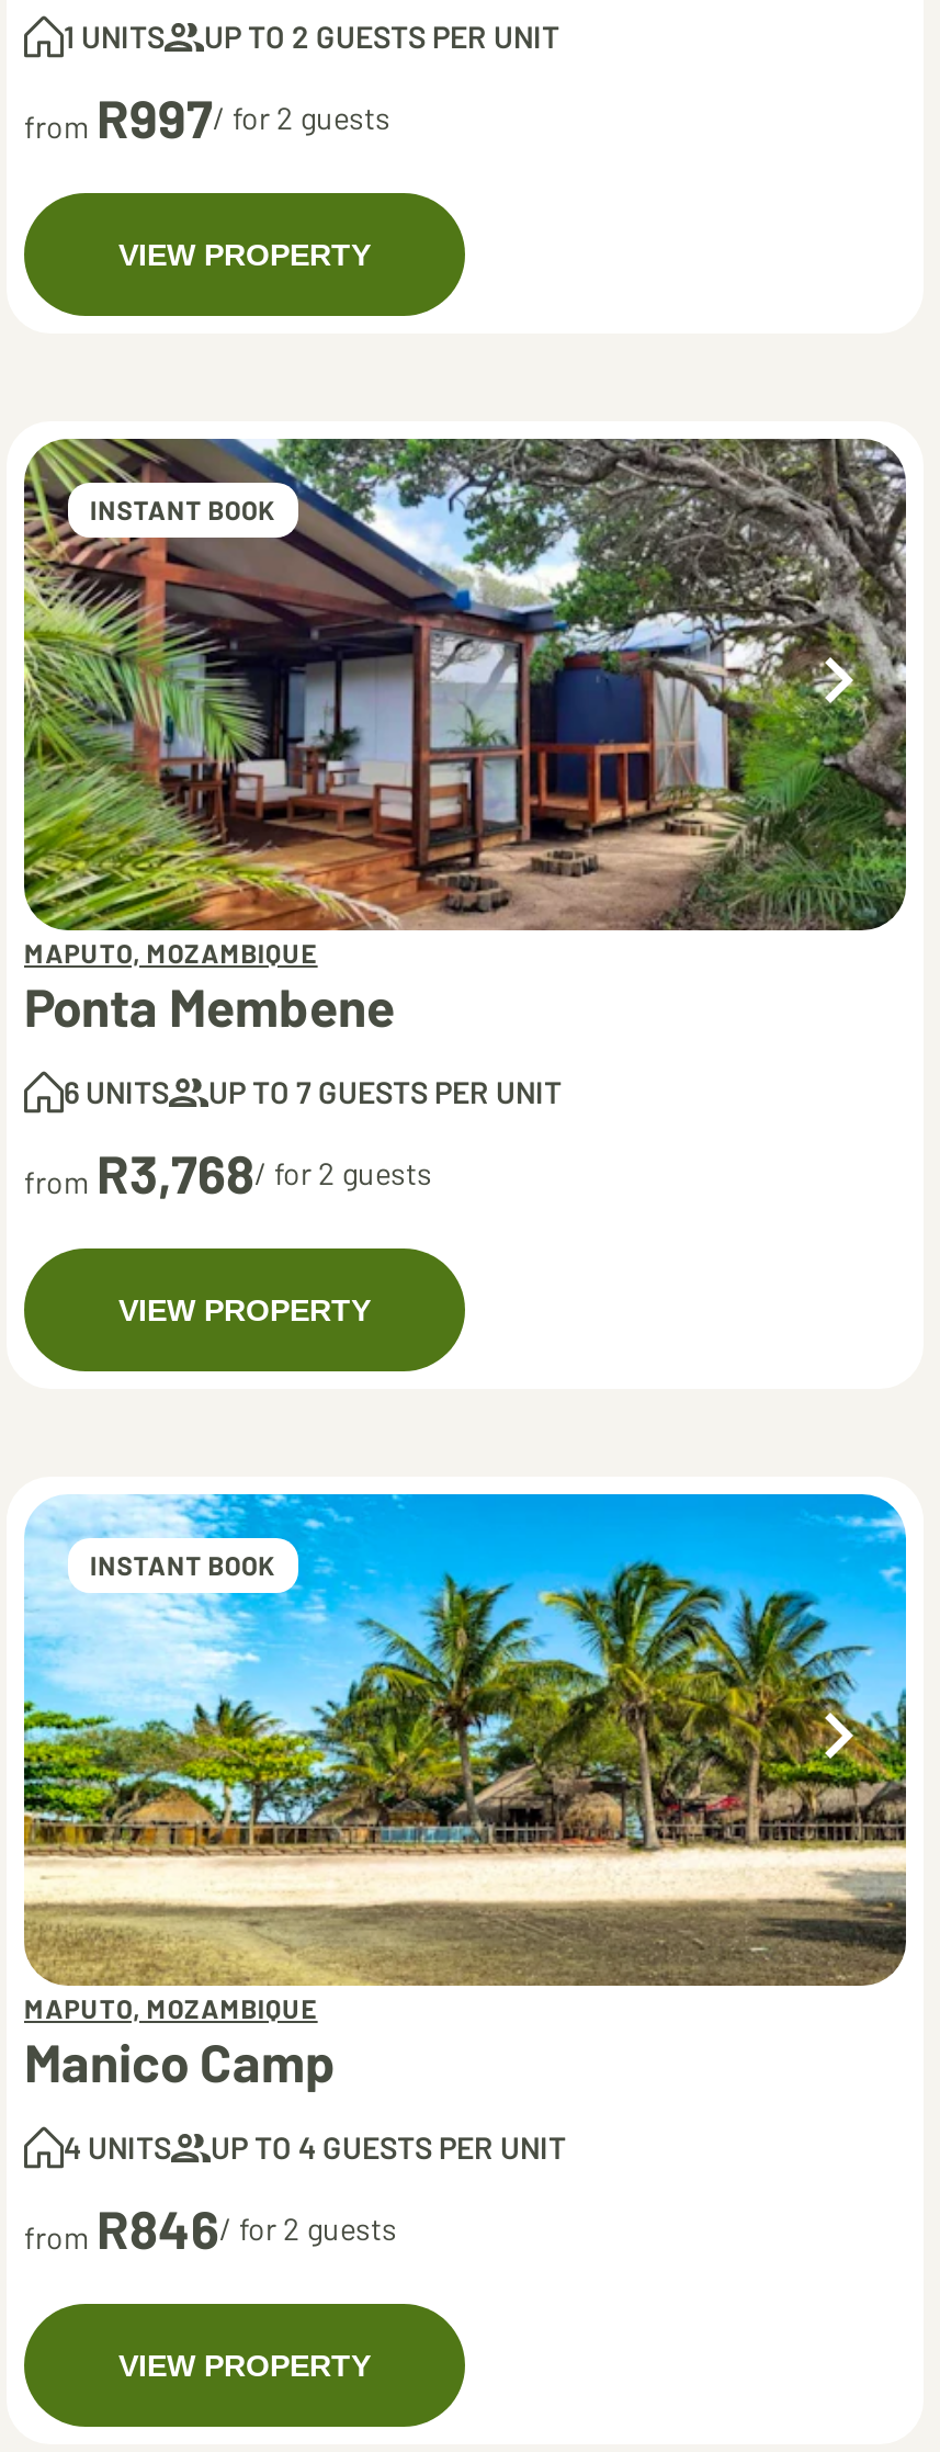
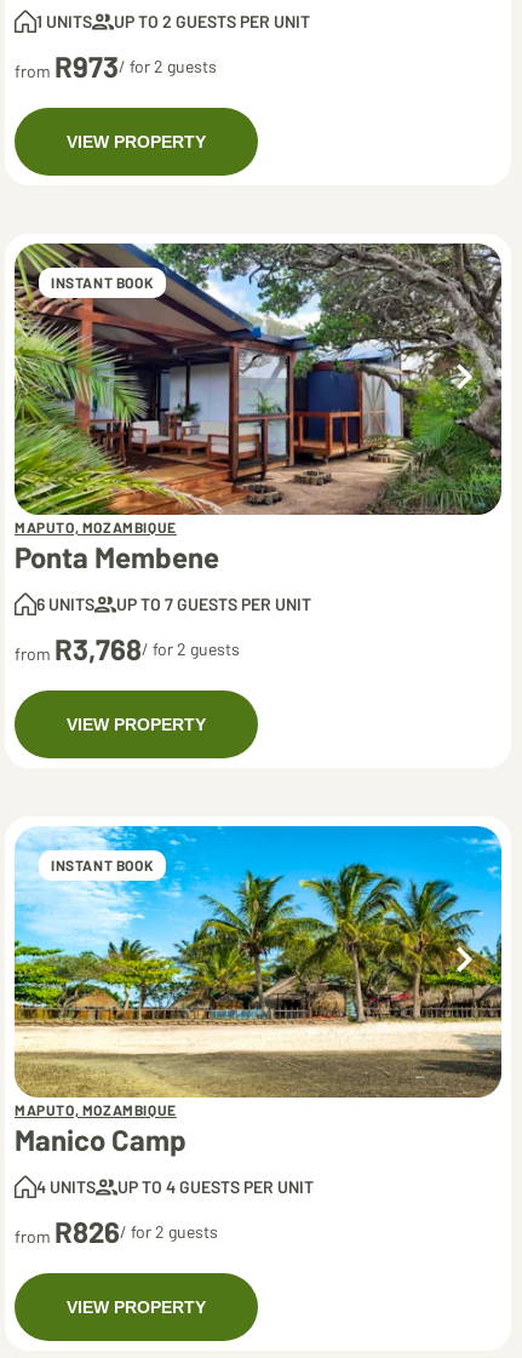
- from R997 / for 2 guests
+ from R973 / for 2 guests

- from R846 / for 2 guests
+ from R826 / for 2 guests
